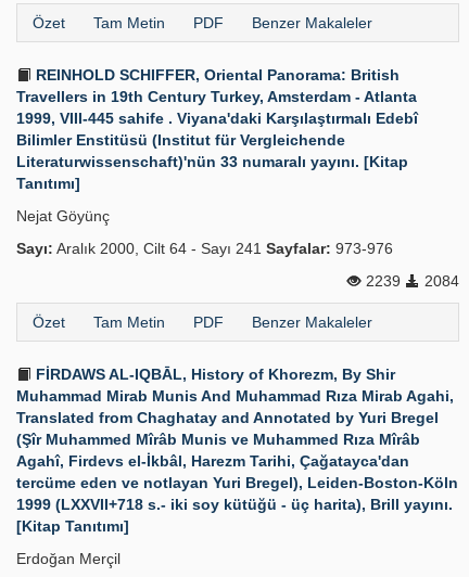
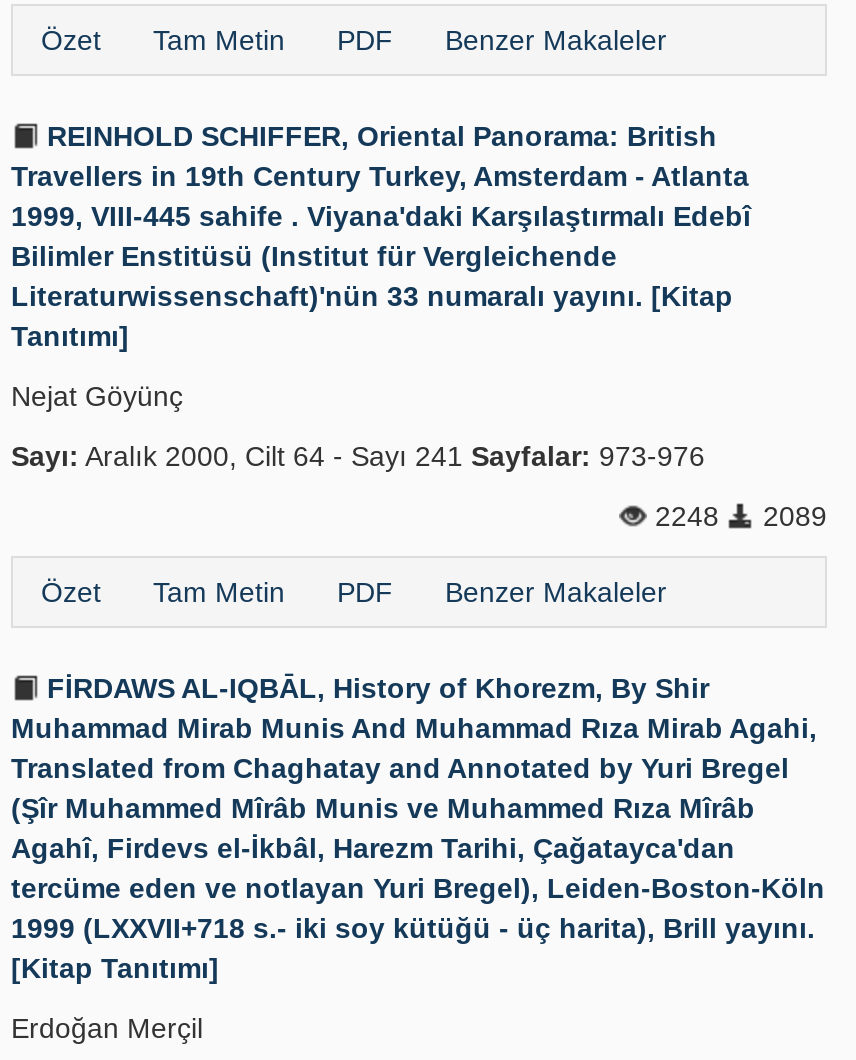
- 2239
+ 2248

- 2084
+ 2089
